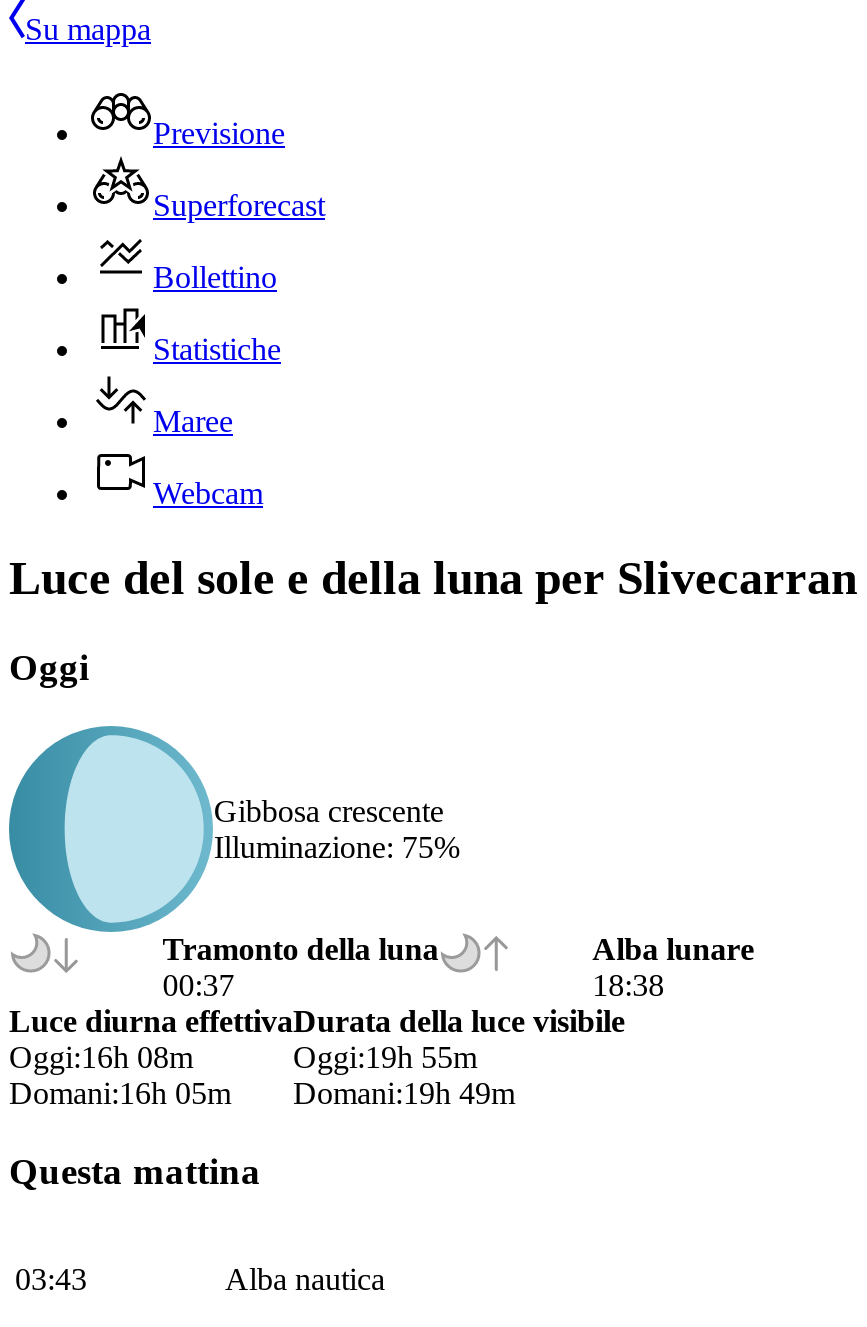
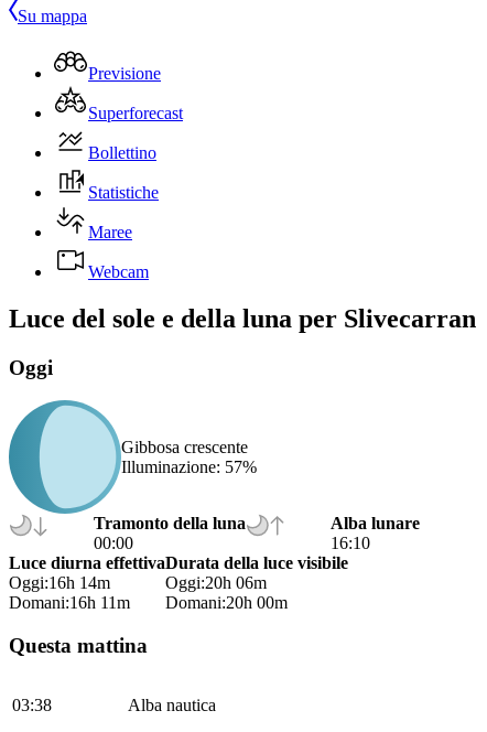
- Illuminazione: 75%
+ Illuminazione: 57%

- 00:37
+ 00:00

- 18:38
+ 16:10

- Oggi:16h 08m
+ Oggi:16h 14m

- Oggi:19h 55m
- Domani:19h 49m
+ Oggi:20h 06m
+ Domani:20h 00m

- Domani:16h 05m
+ Domani:16h 11m

- 03:43
+ 03:38
